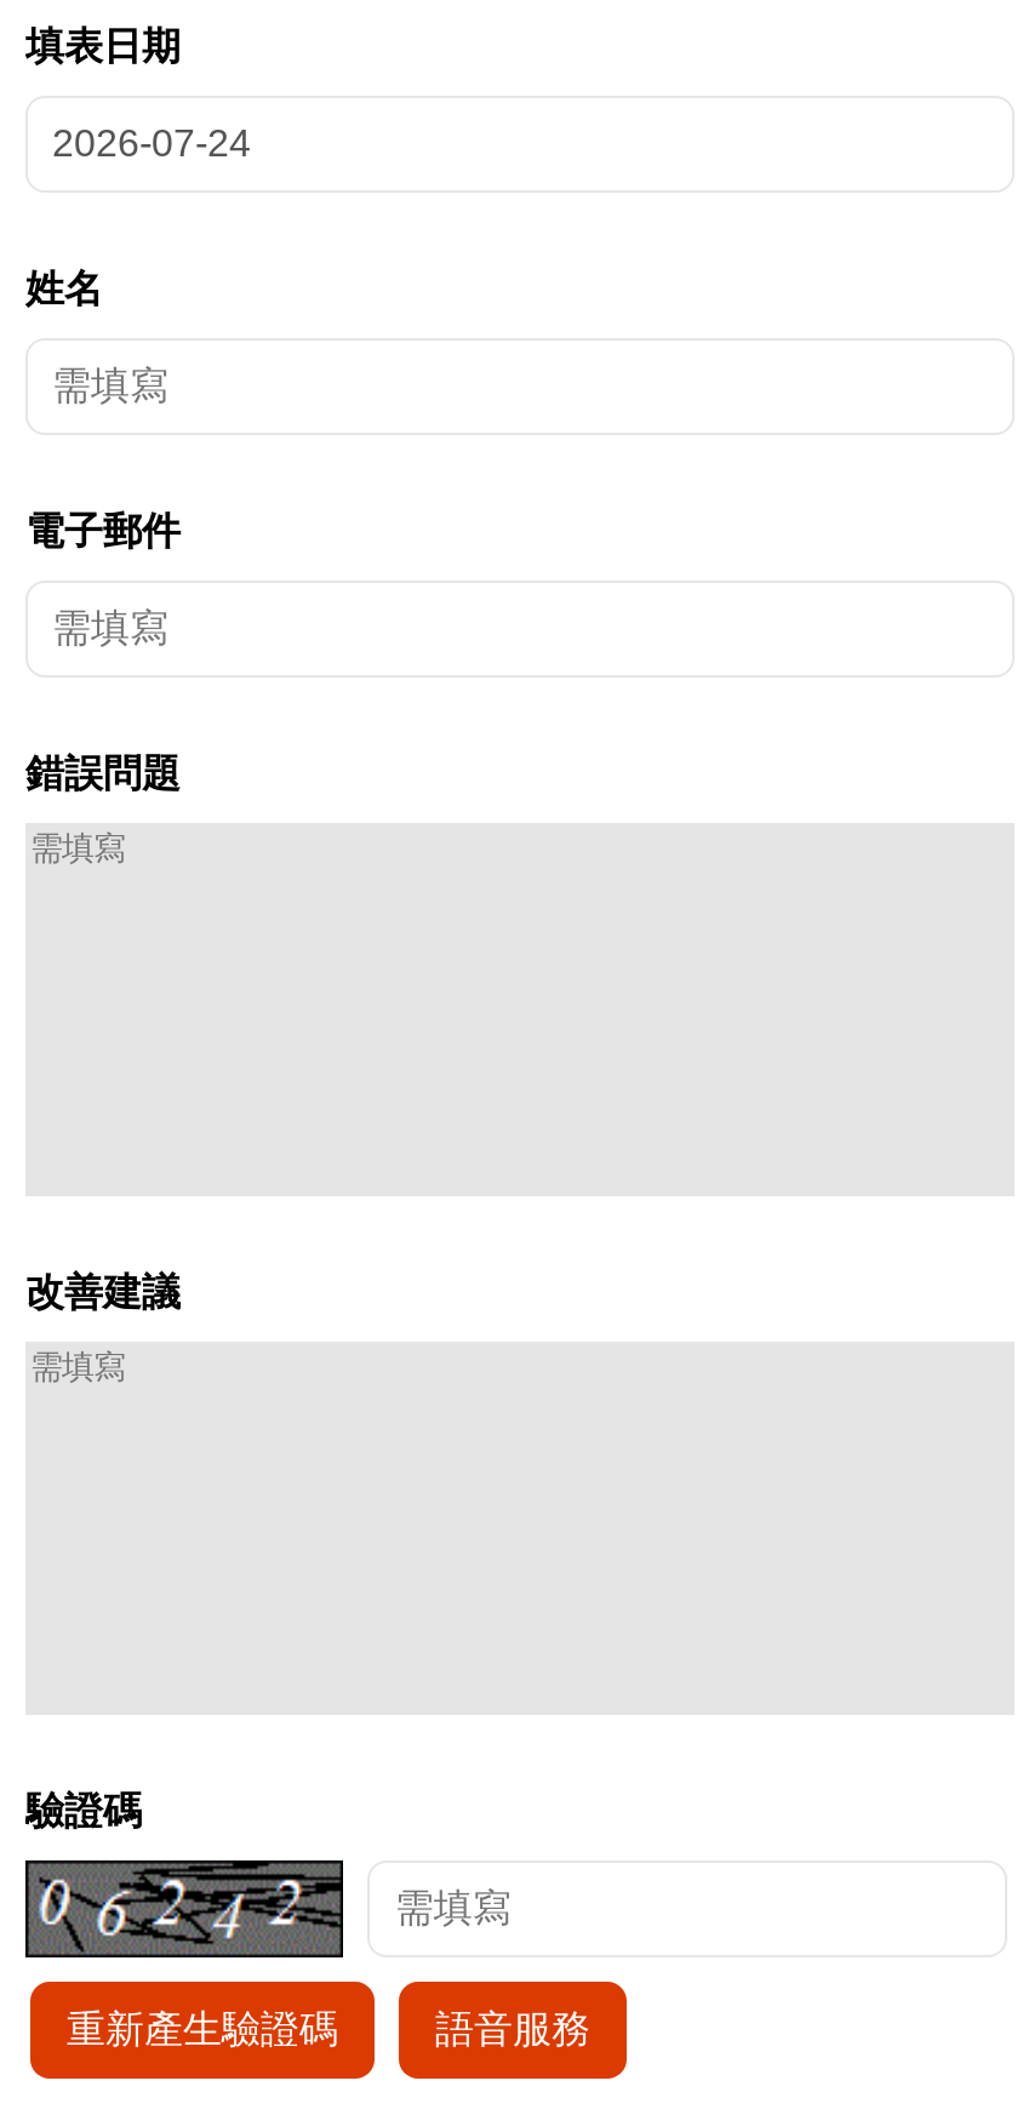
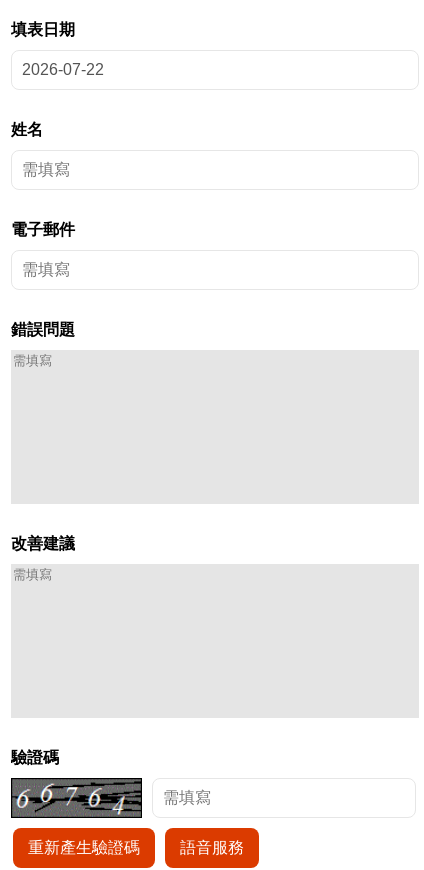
- [image]
+ [image]
